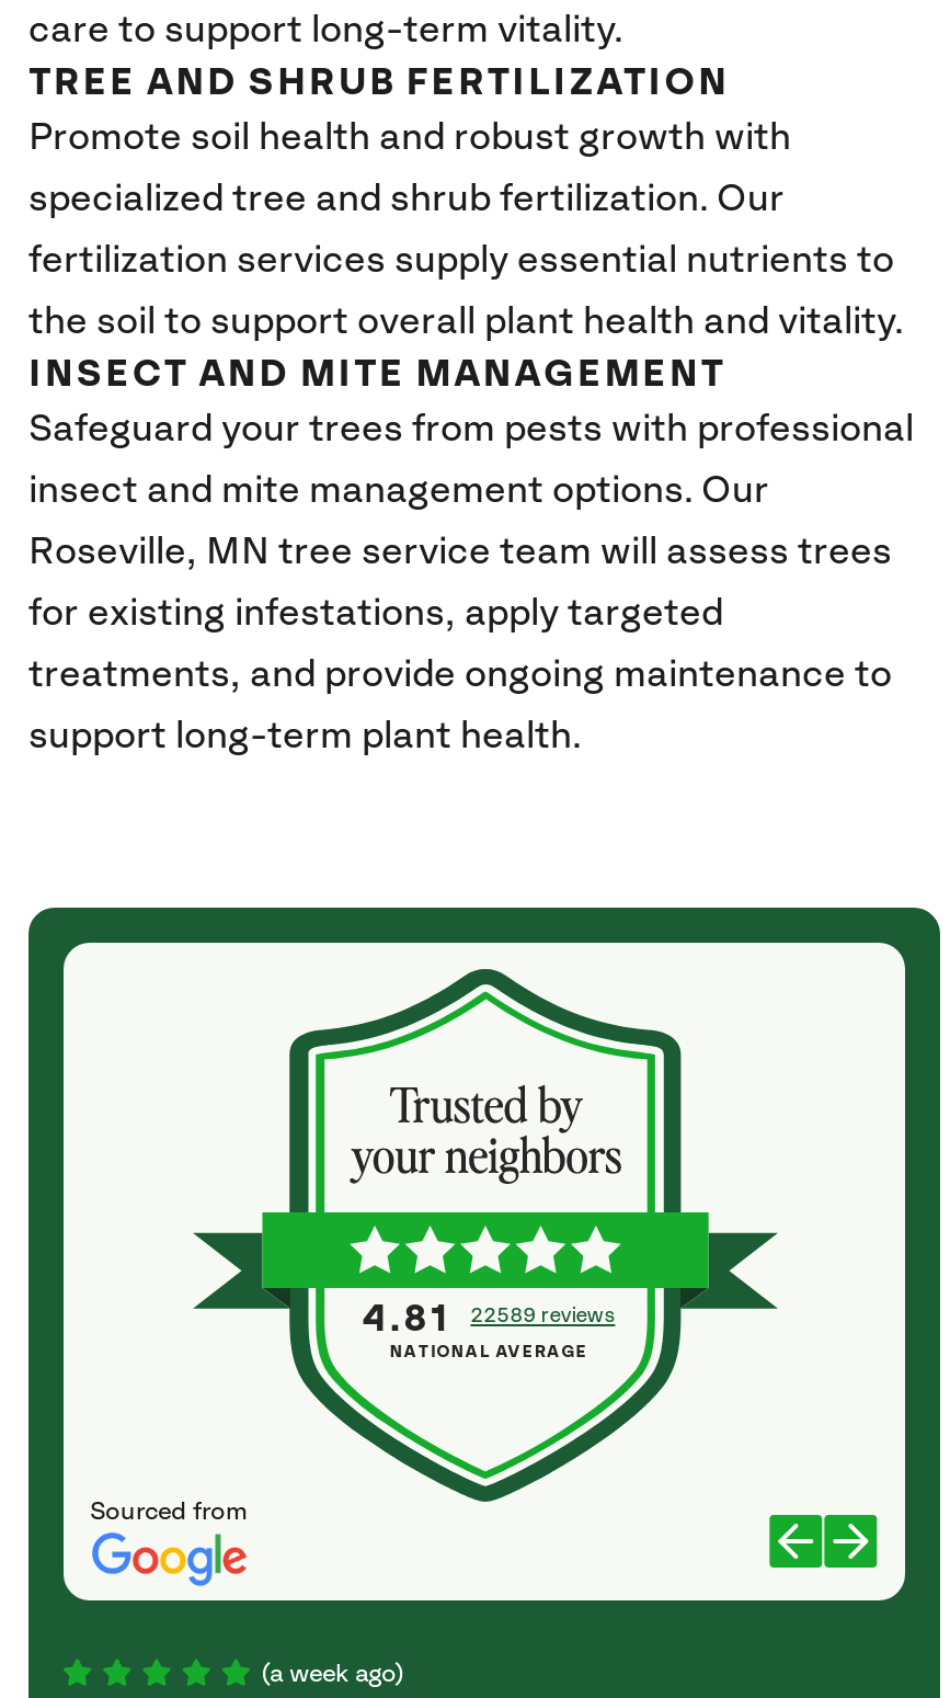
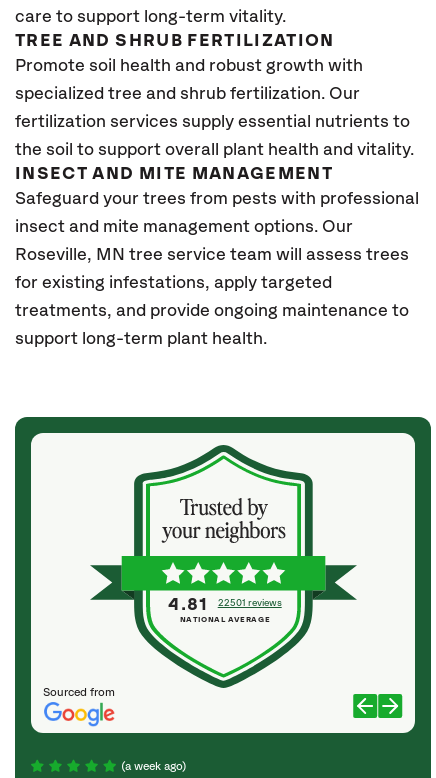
- 4.81 22589 reviews
+ 4.81 22501 reviews
